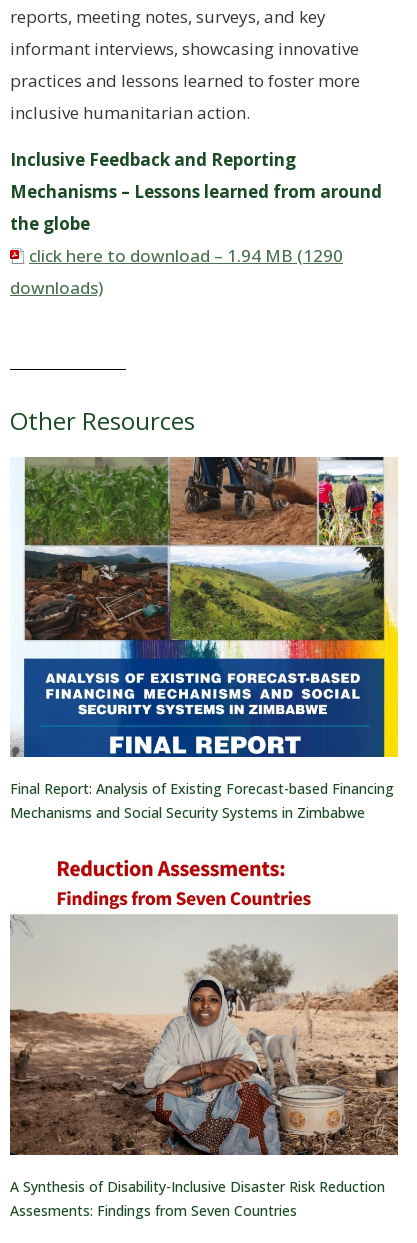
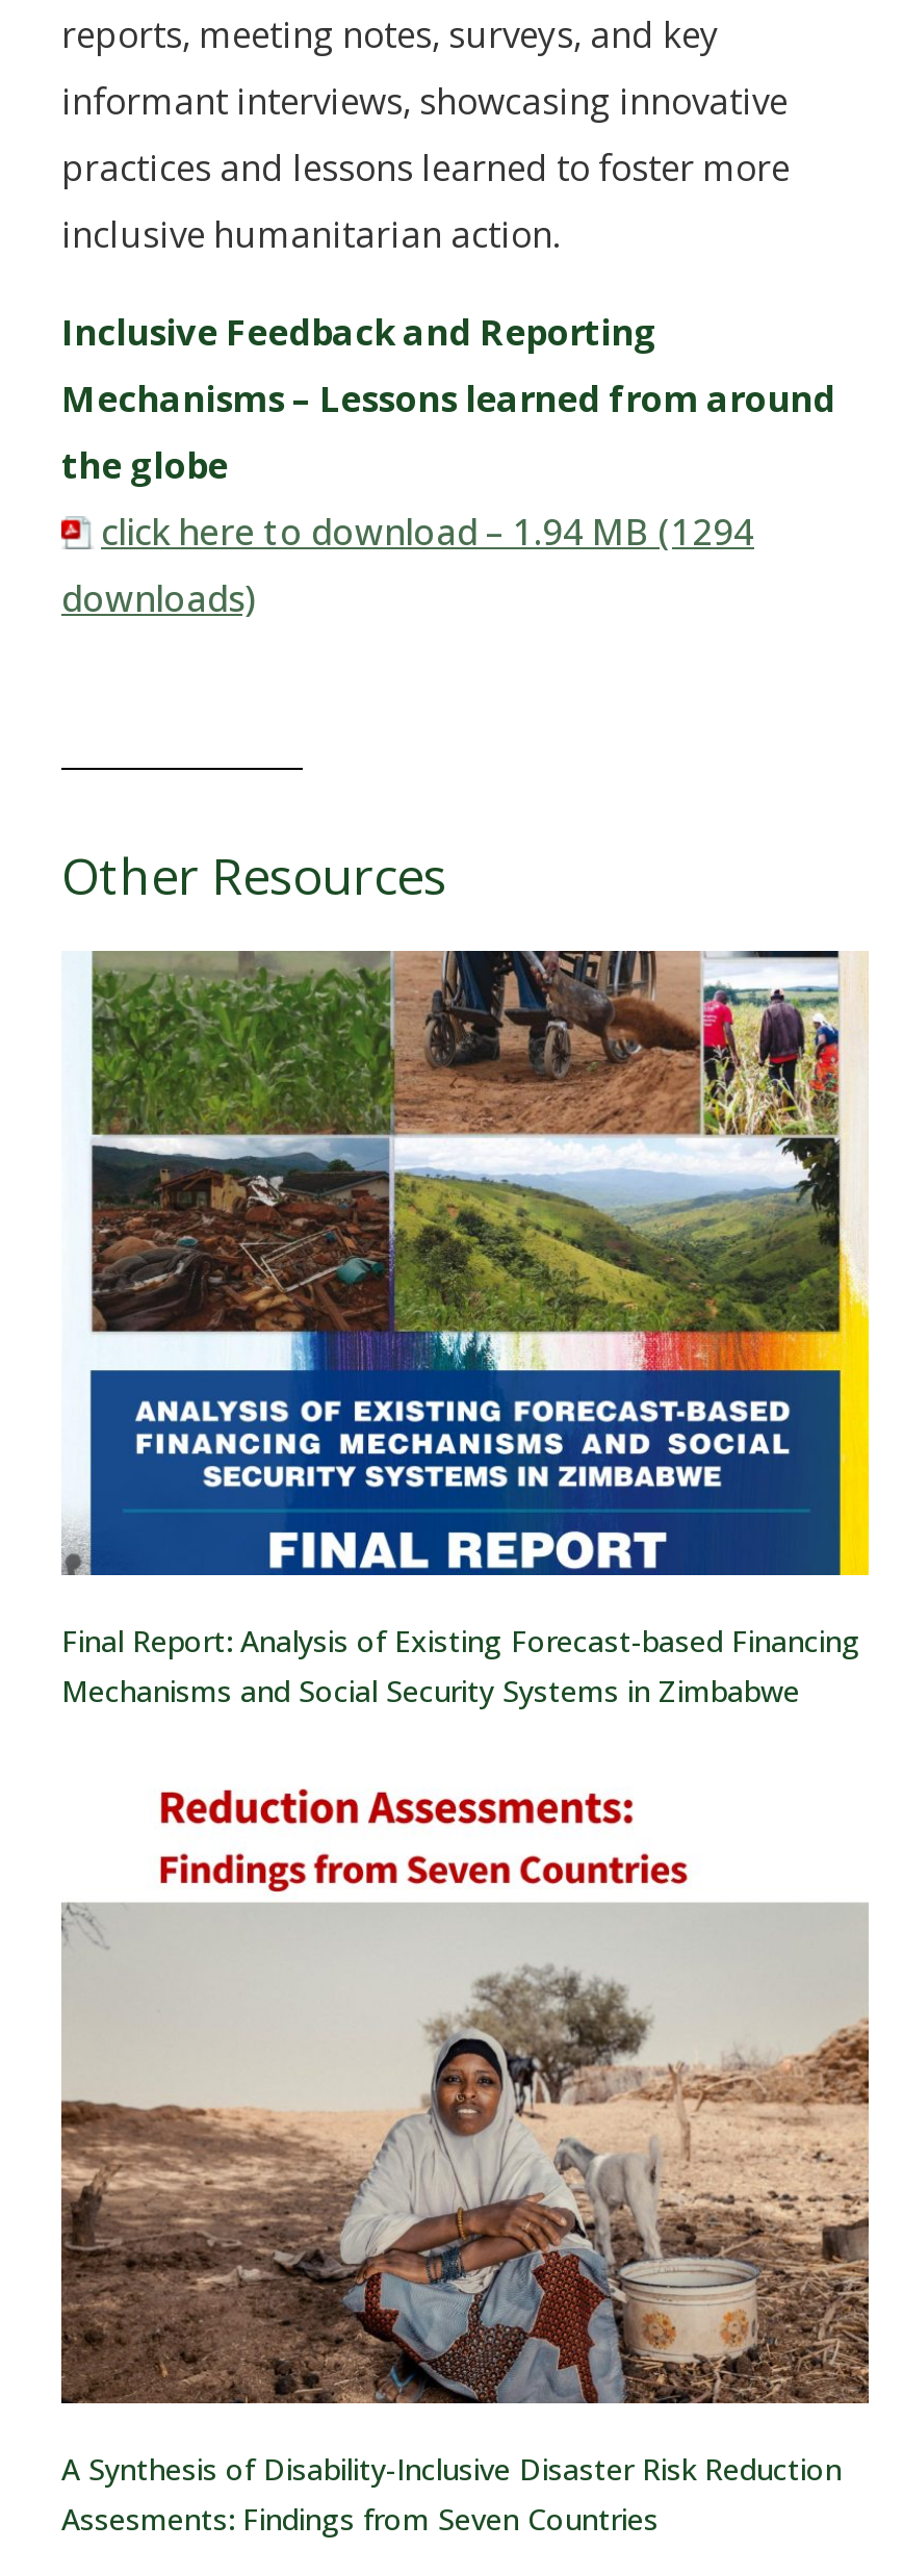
- click here to download – 1.94 MB (1290
+ click here to download – 1.94 MB (1294
